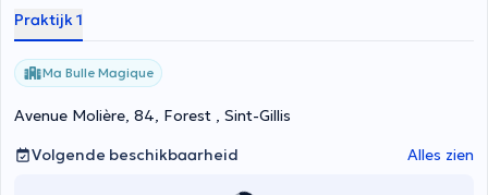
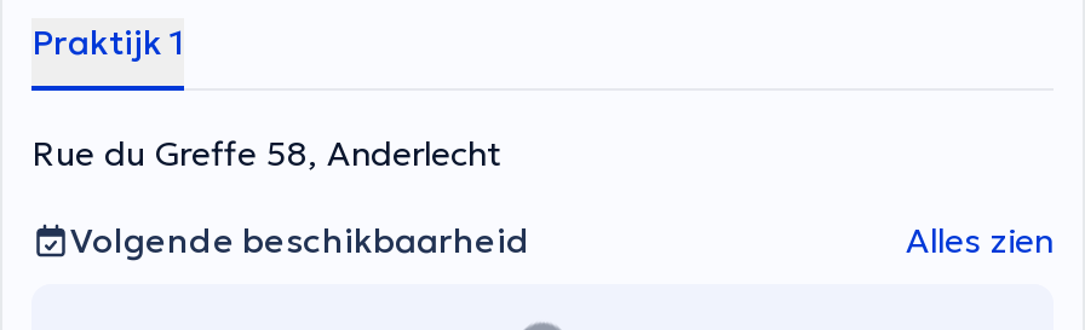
- Ma Bulle Magique
- Avenue Molière, 84, Forest , Sint-Gillis
+ Rue du Greffe 58, Anderlecht
